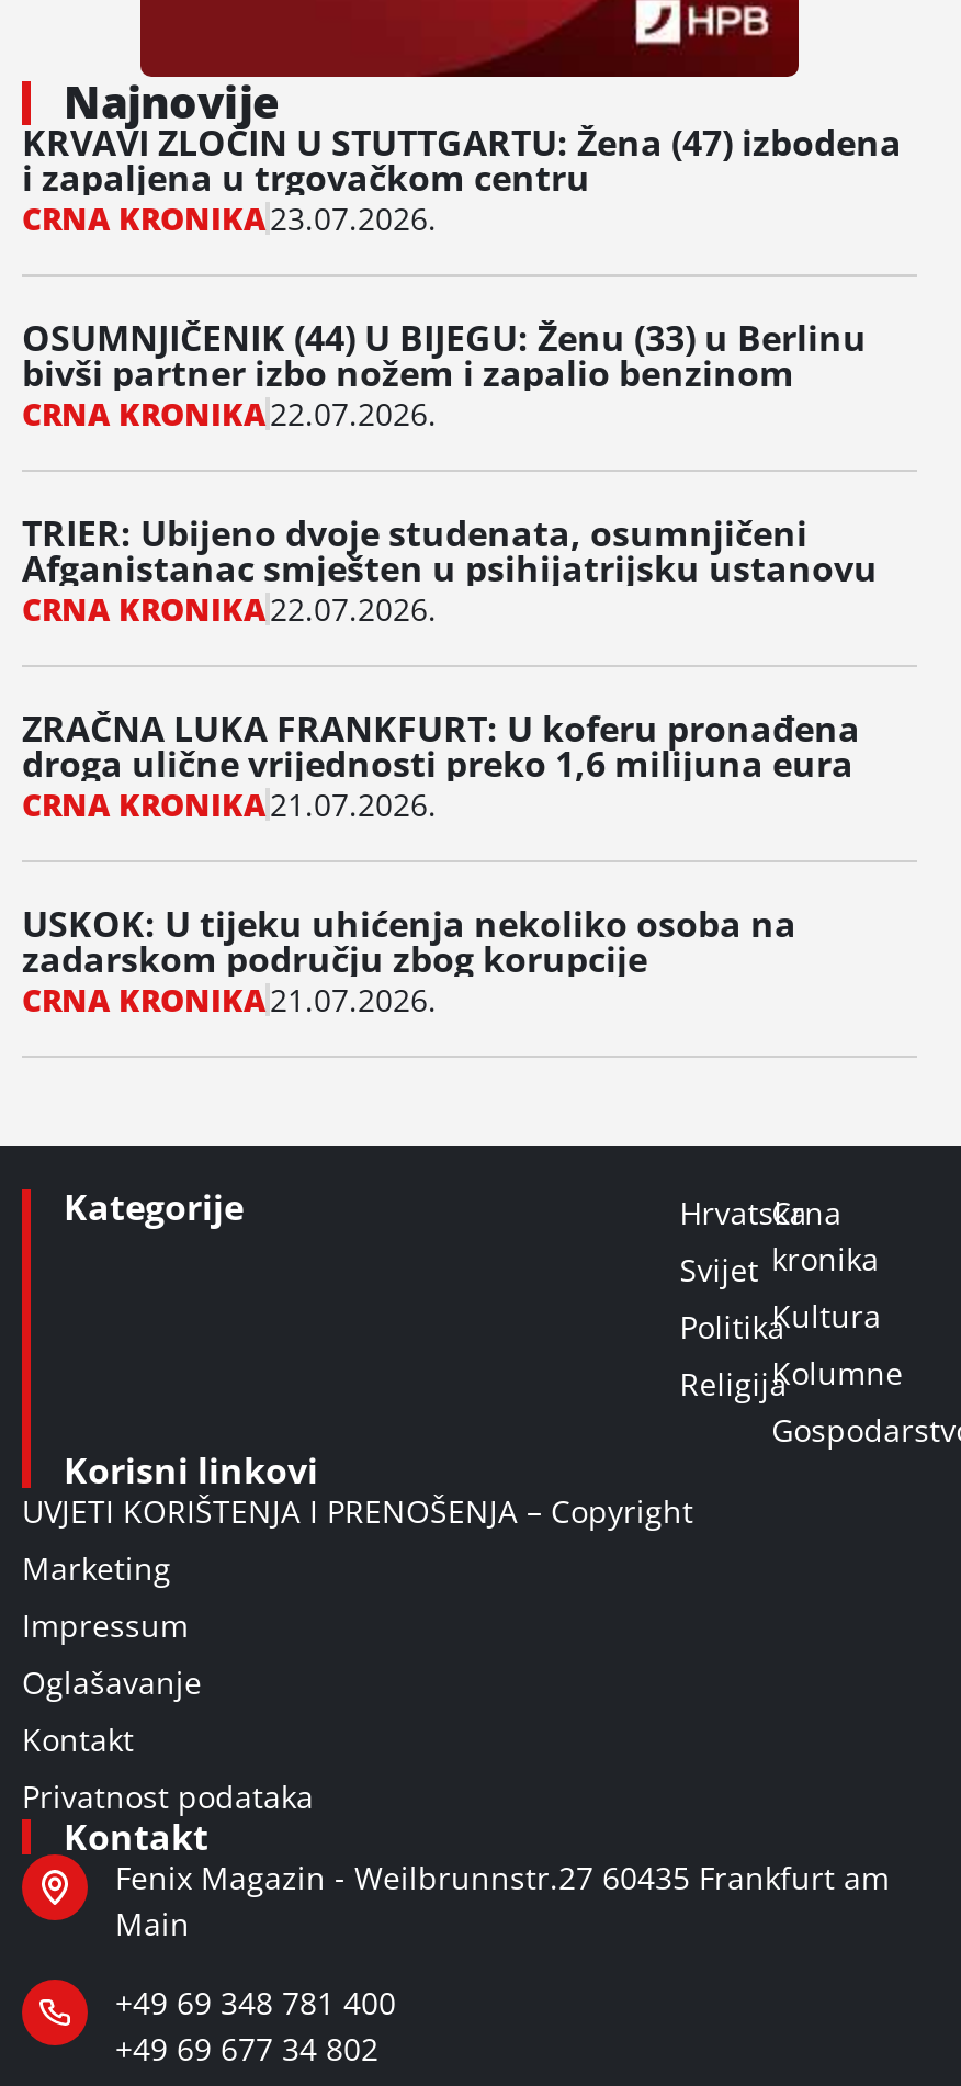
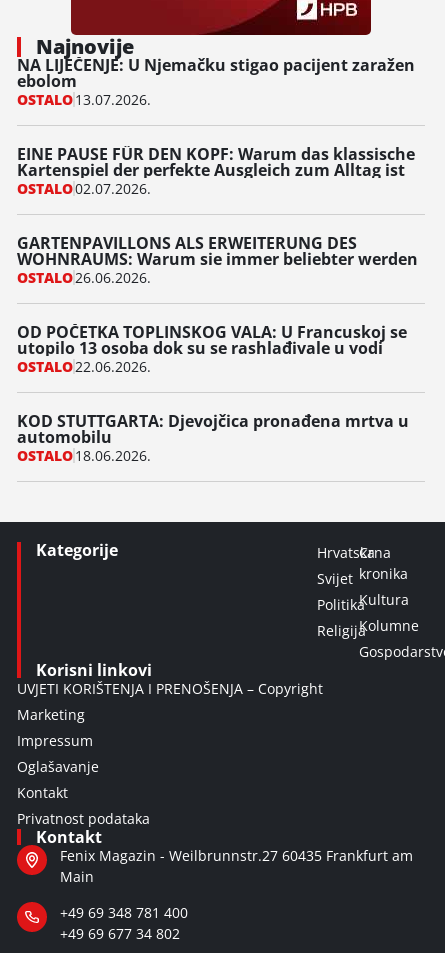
- KRVAVI ZLOČIN U STUTTGARTU: Žena (47) izbodena
- i zapaljena u trgovačkom centru
- CRNA KRONIKA 23.07.2026.
+ NA LIJEČENJE: U Njemačku stigao pacijent zaražen
+ ebolom
+ OSTALO 13.07.2026.

- OSUMNJIČENIK (44) U BIJEGU: Ženu (33) u Berlinu
- bivši partner izbo nožem i zapalio benzinom
- CRNA KRONIKA 22.07.2026.
+ EINE PAUSE FÜR DEN KOPF: Warum das klassische
+ Kartenspiel der perfekte Ausgleich zum Alltag ist
+ OSTALO 02.07.2026.

- TRIER: Ubijeno dvoje studenata, osumnjičeni
- Afganistanac smješten u psihijatrijsku ustanovu
- CRNA KRONIKA 22.07.2026.
+ GARTENPAVILLONS ALS ERWEITERUNG DES
+ WOHNRAUMS: Warum sie immer beliebter werden
+ OSTALO 26.06.2026.

- ZRAČNA LUKA FRANKFURT: U koferu pronađena
- droga ulične vrijednosti preko 1,6 milijuna eura
- CRNA KRONIKA 21.07.2026.
+ OD POČETKA TOPLINSKOG VALA: U Francuskoj se
+ utopilo 13 osoba dok su se rashlađivale u vodi
+ OSTALO 22.06.2026.

- USKOK: U tijeku uhićenja nekoliko osoba na
- zadarskom području zbog korupcije
- CRNA KRONIKA 21.07.2026.
+ KOD STUTTGARTA: Djevojčica pronađena mrtva u
+ automobilu
+ OSTALO 18.06.2026.
